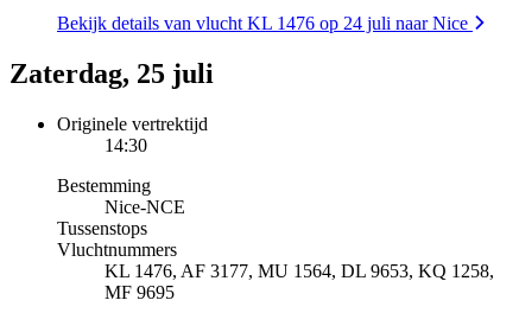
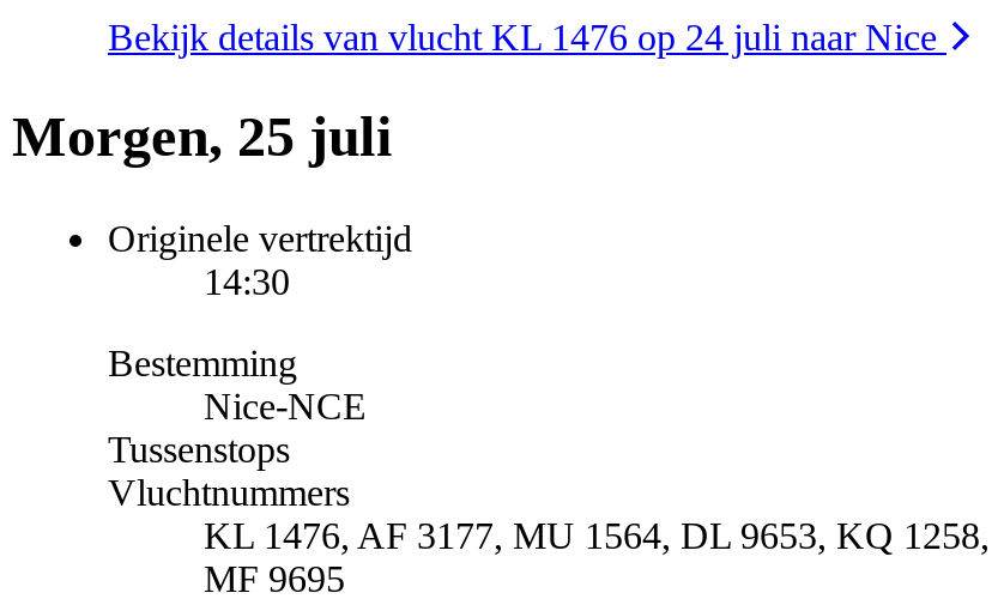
- Zaterdag, 25 juli
+ Morgen, 25 juli
